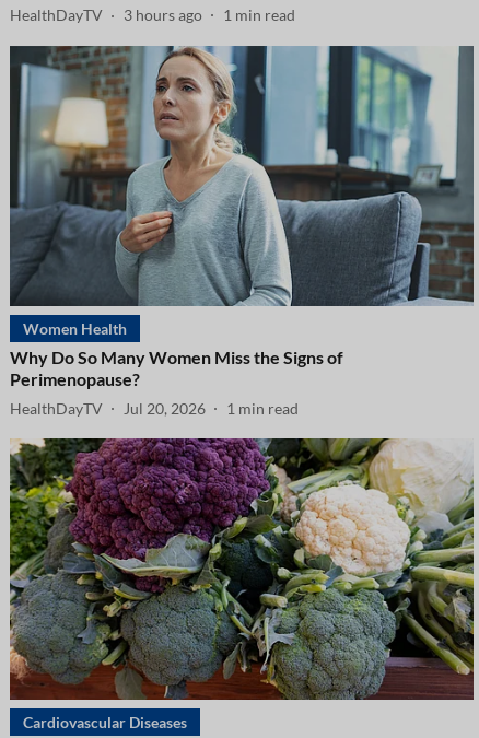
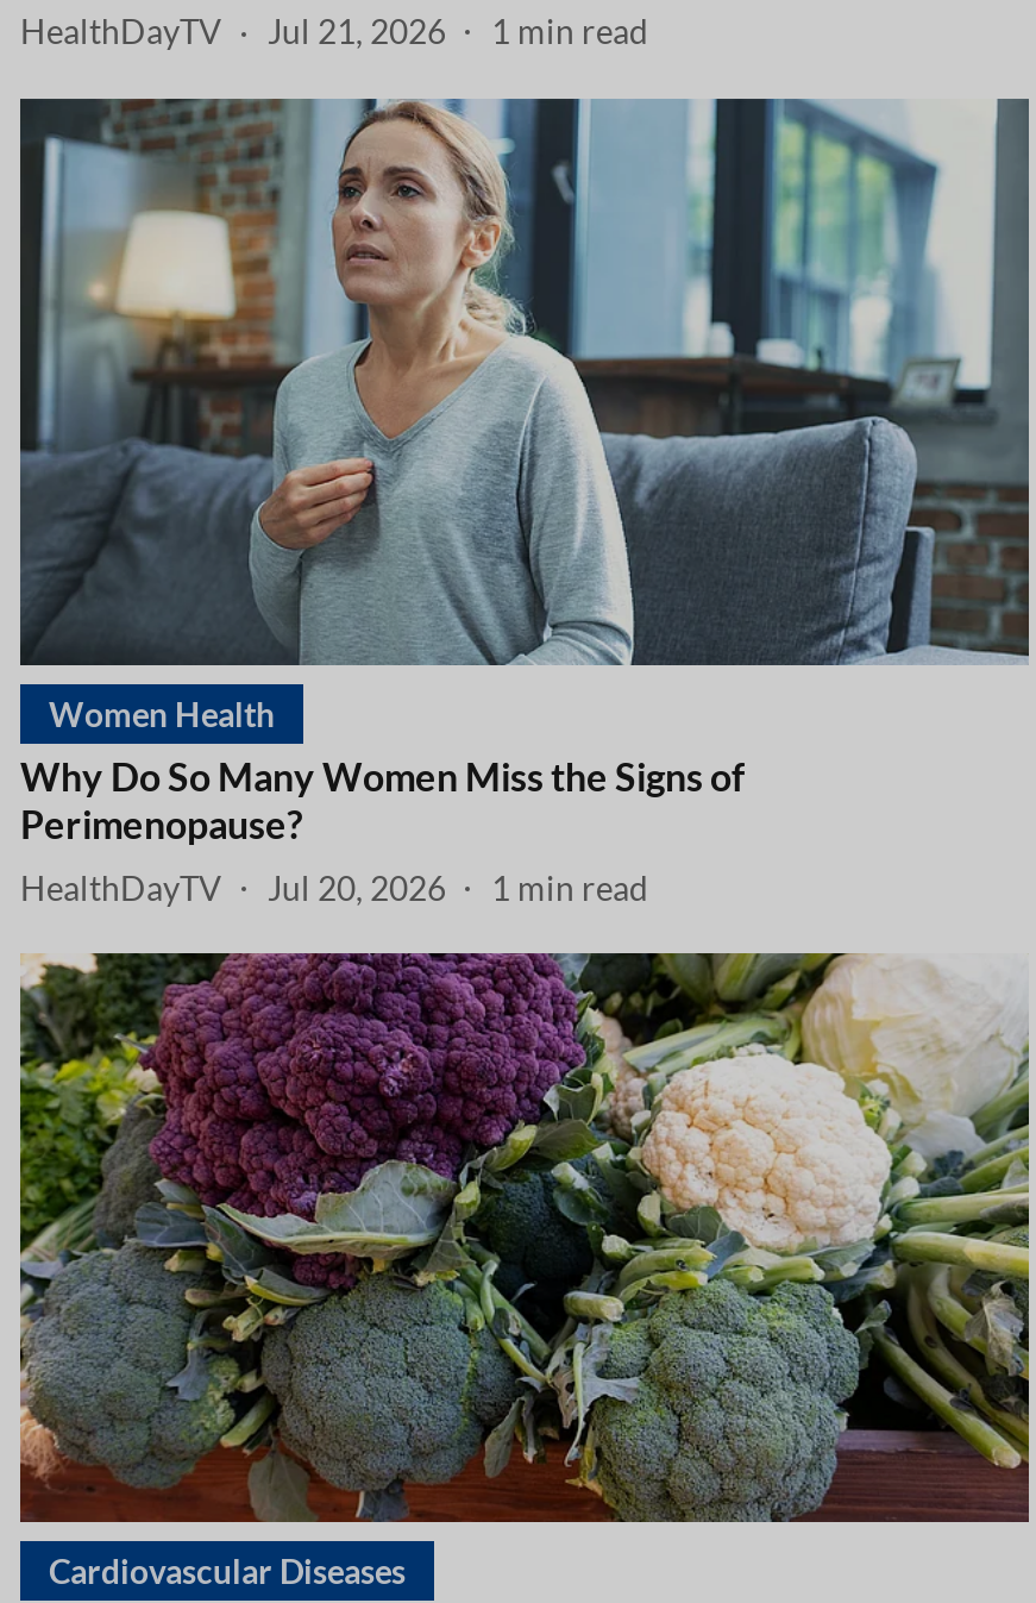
- HealthDayTV 3 hours ago 1 min read
+ HealthDayTV Jul 21, 2026 1 min read
